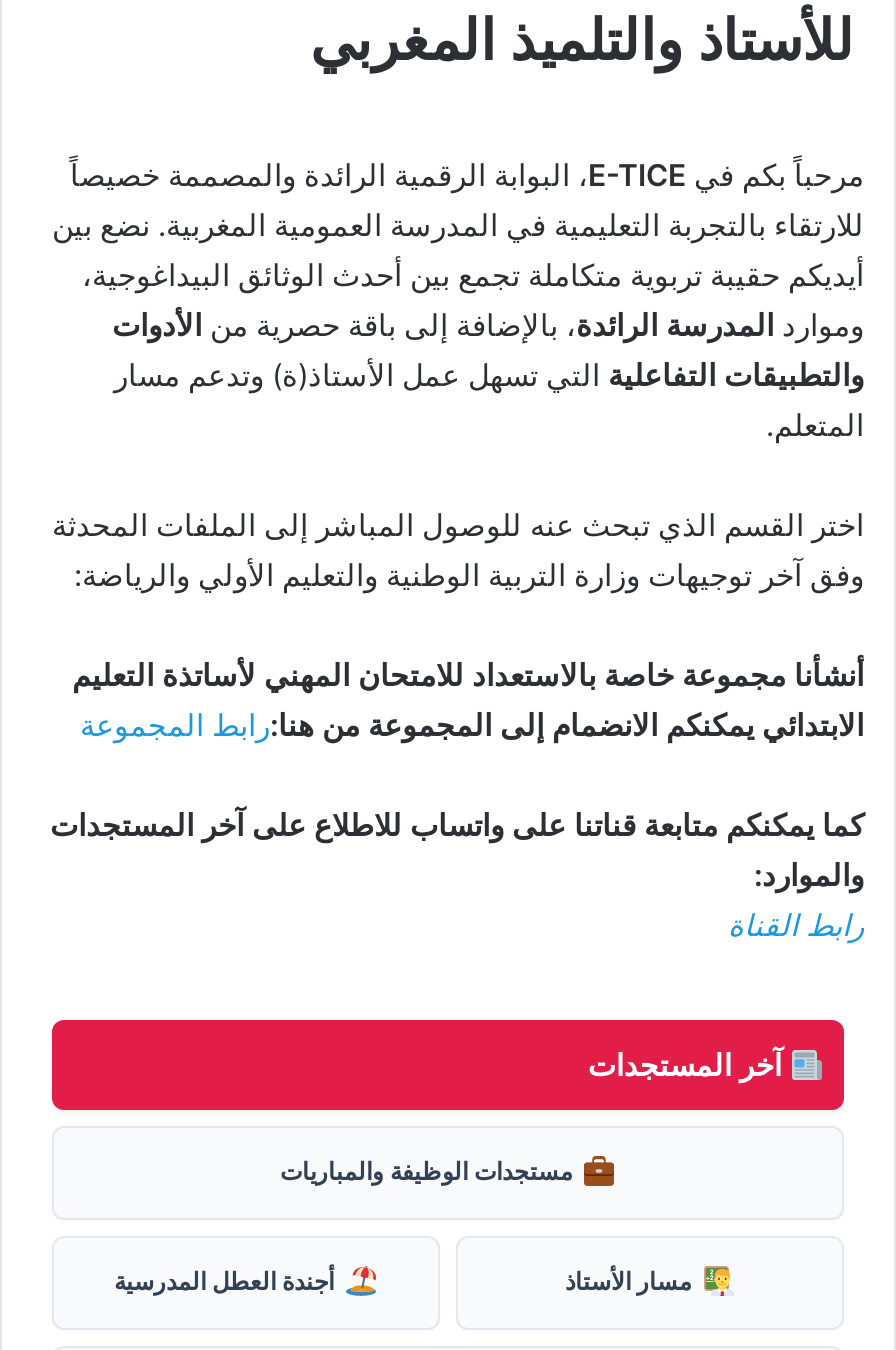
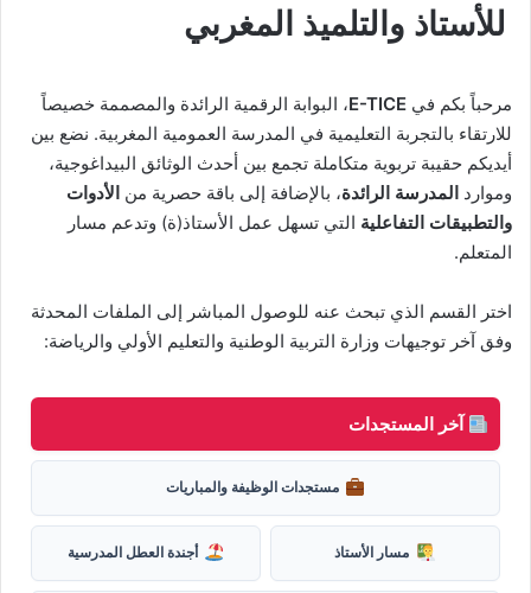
- أنشأنا مجموعة خاصة بالاستعداد للامتحان المهني لأساتذة التعليم
- الابتدائي يمكنكم الانضمام إلى المجموعة من هنا: رابط المجموعة
- كما يمكنكم متابعة قناتنا على واتساب للاطلاع على آخر المستجدات
- والموارد:
- رابط القناة
